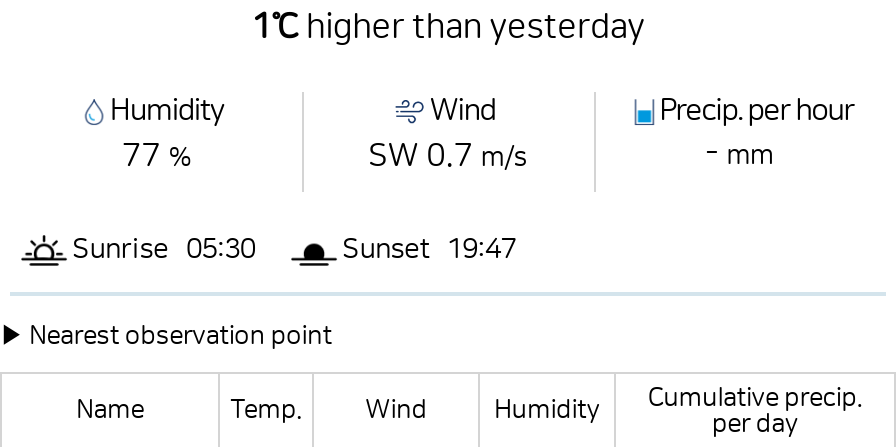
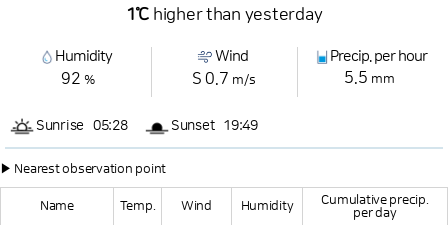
- 77%
+ 92%

- SW 0.7 m/s
+ S 0.7 m/s

- - mm
+ 5.5 mm

- Sunrise 05:30
+ Sunrise 05:28

- Sunset 19:47
+ Sunset 19:49
